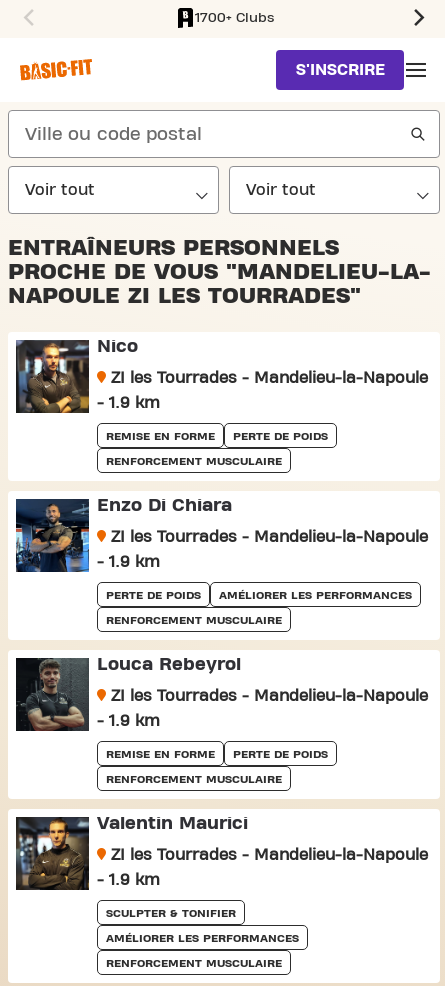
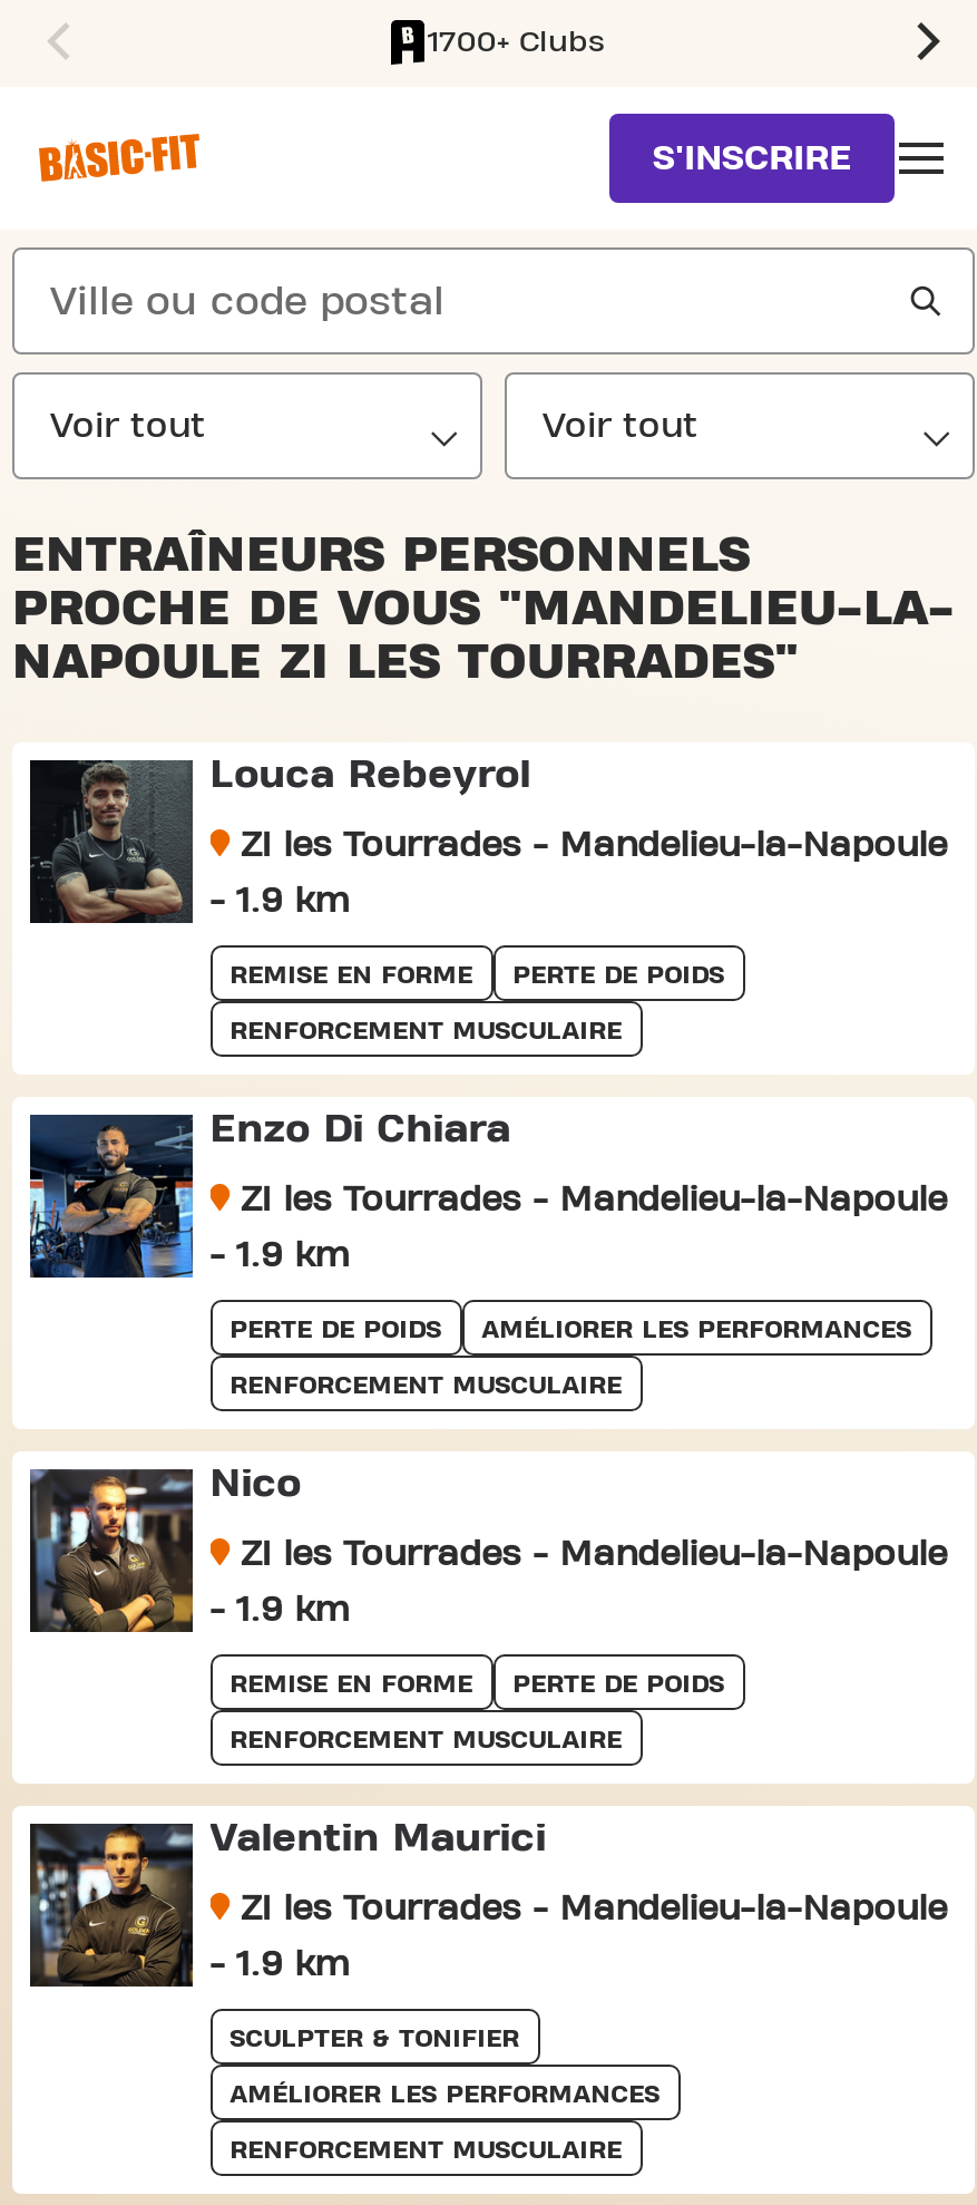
moved down: [image] | Nico

moved up: [image] | Louca Rebeyrol
